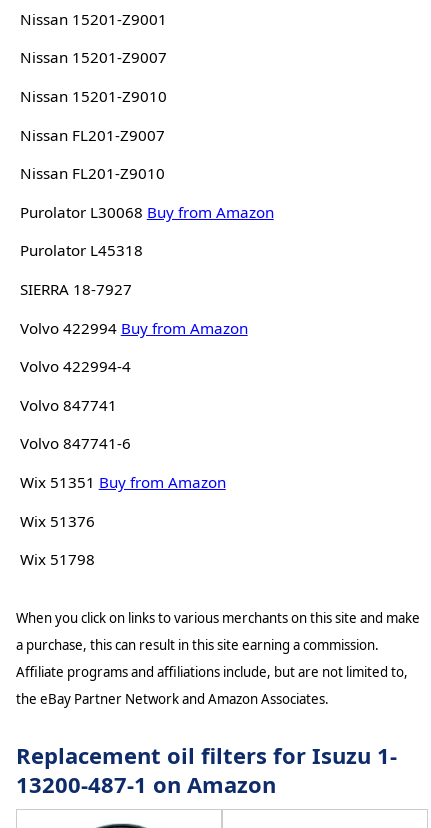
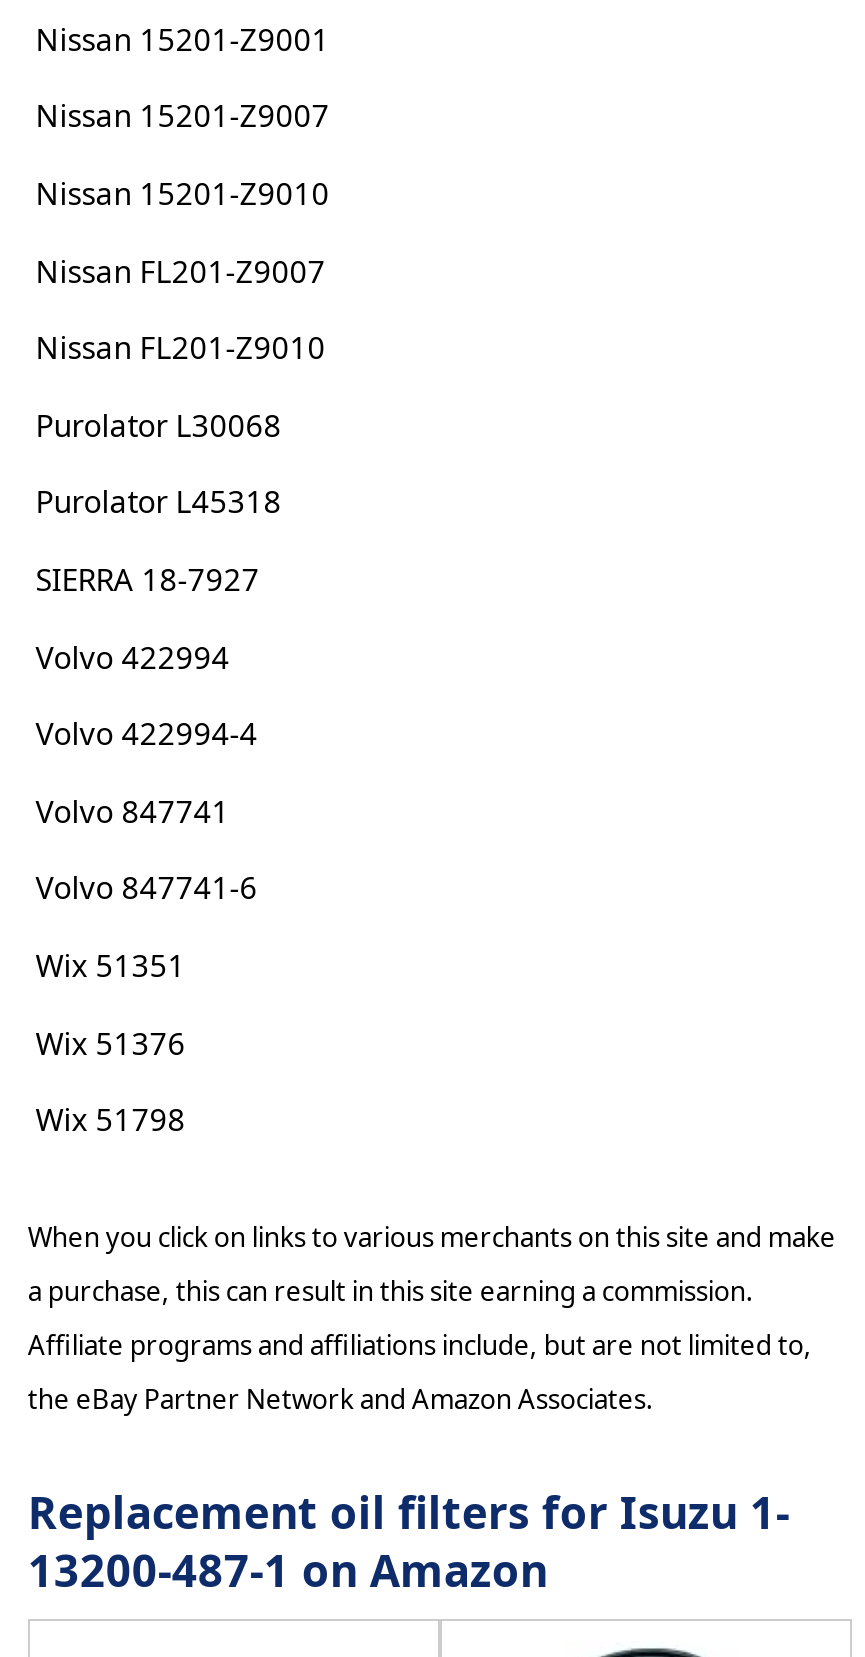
- Purolator L30068 Buy from Amazon
+ Purolator L30068

- Volvo 422994 Buy from Amazon
+ Volvo 422994

- Wix 51351 Buy from Amazon
+ Wix 51351
